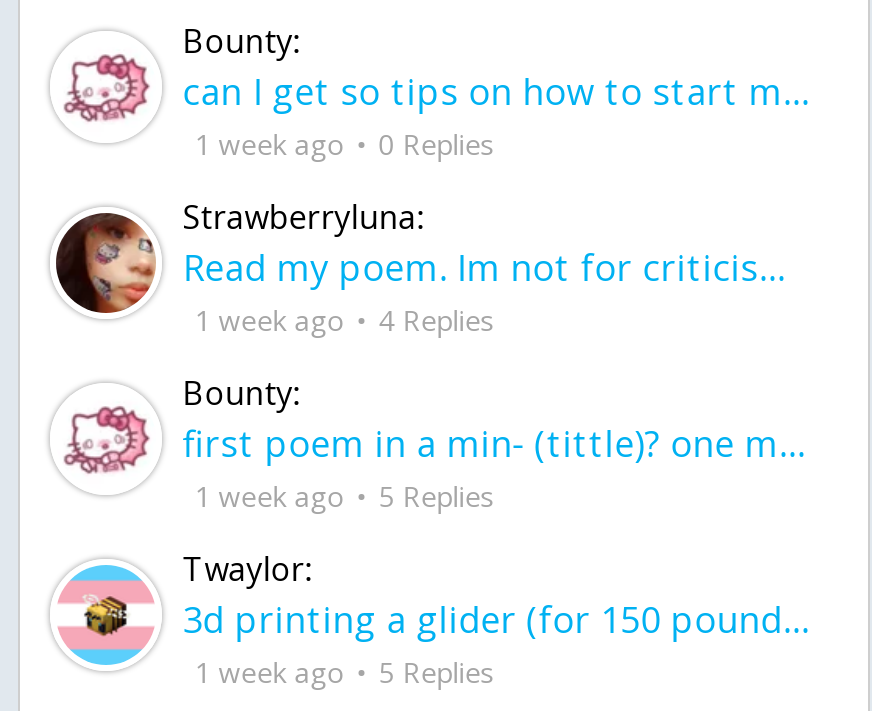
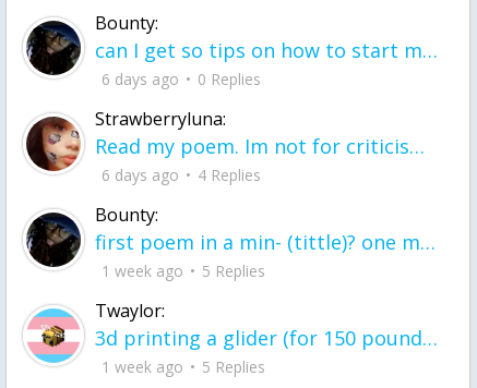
- [image]
- 1 week ago 0 Replies
+ [image]
+ 6 days ago 0 Replies

- 1 week ago 4 Replies
+ 6 days ago 4 Replies

- [image]
+ [image]
